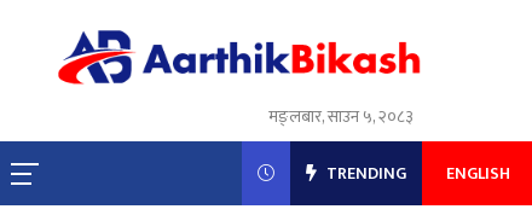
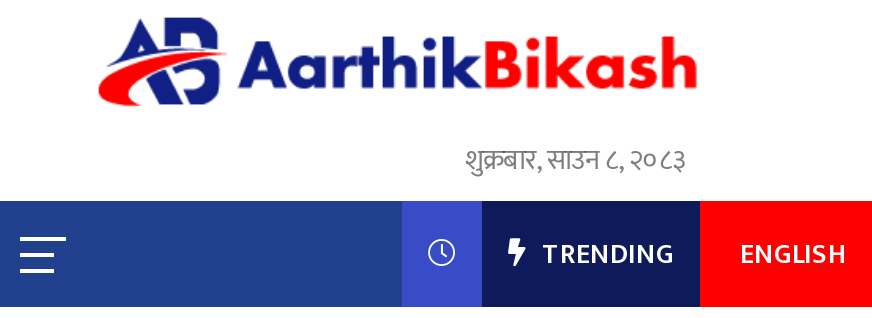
- मङ्लबार, साउन ५, २०८३
+ शुक्रबार, साउन ८, २०८३
